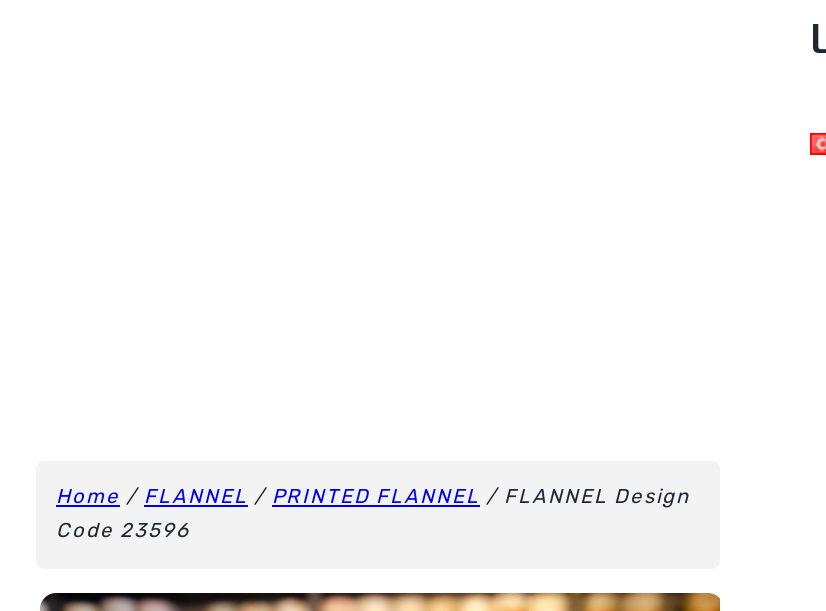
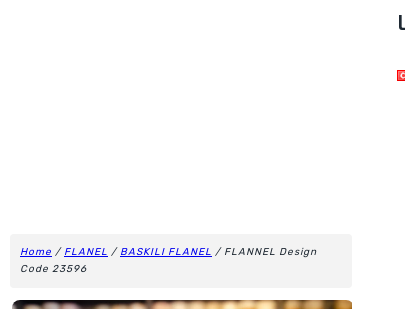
- Home / FLANNEL / PRINTED FLANNEL / FLANNEL Design
+ Home / FLANEL / BASKILI FLANEL / FLANNEL Design
